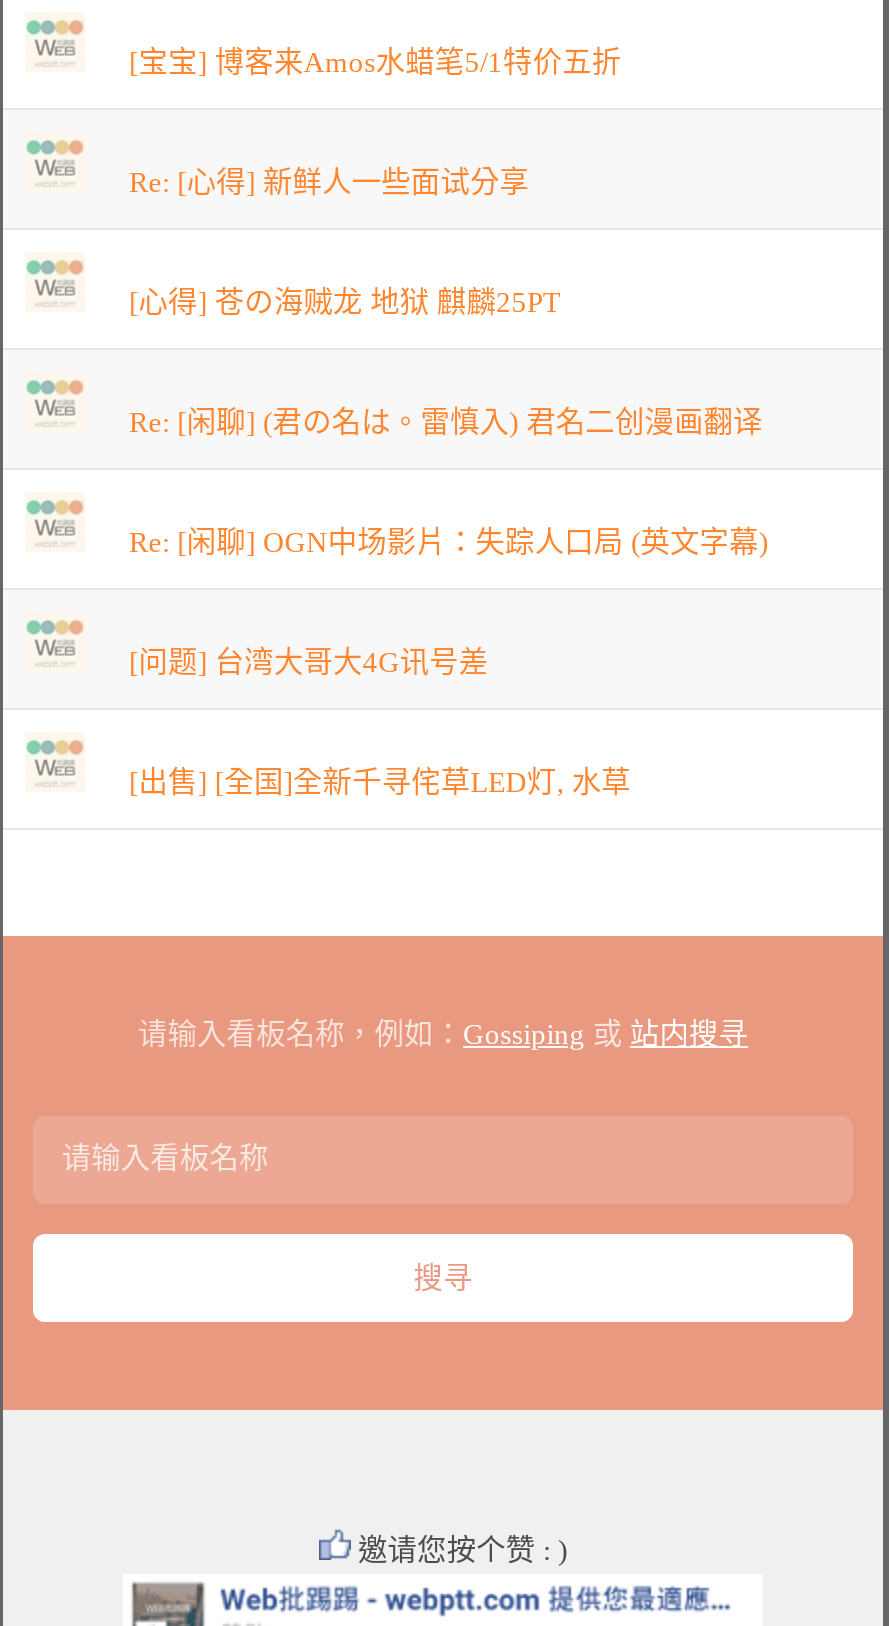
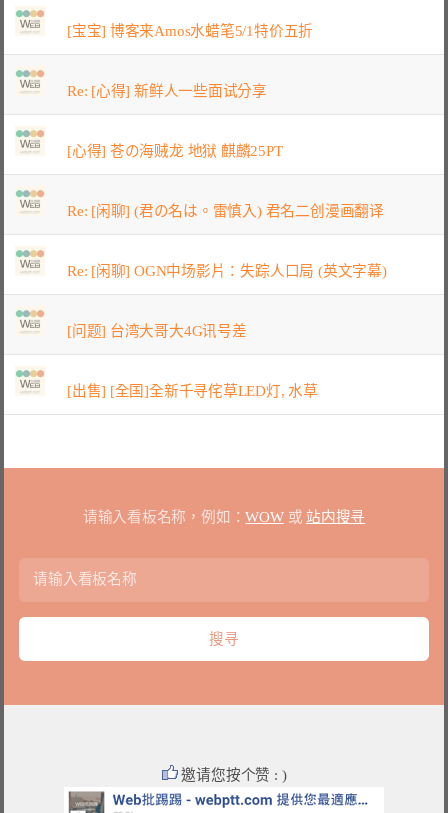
- 请输入看板名称，例如：Gossiping或站内搜寻
+ 请输入看板名称，例如：WOW或站内搜寻
